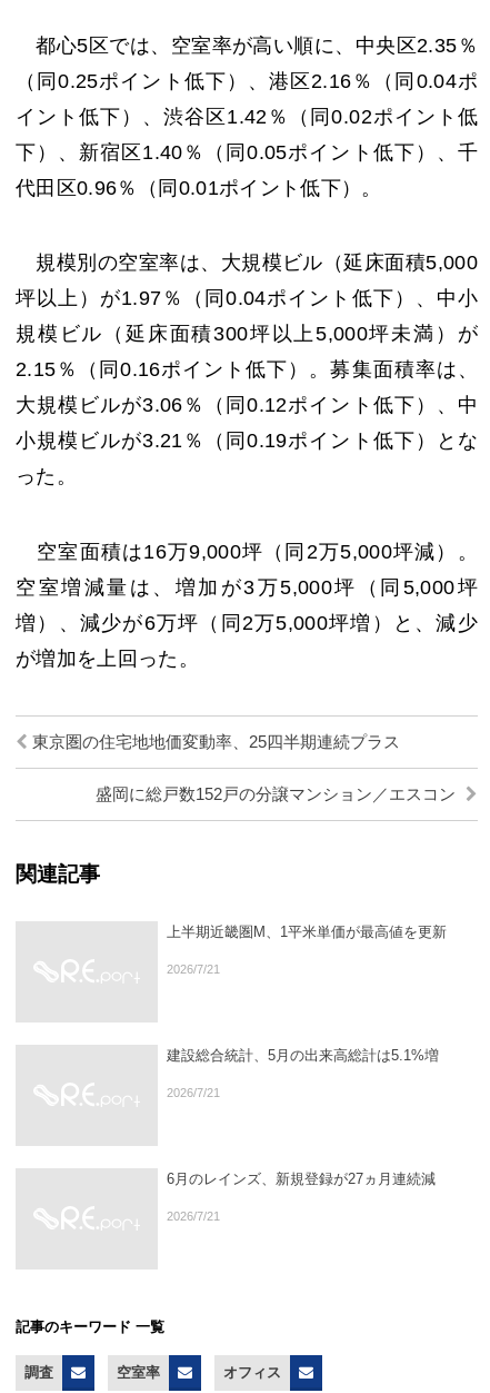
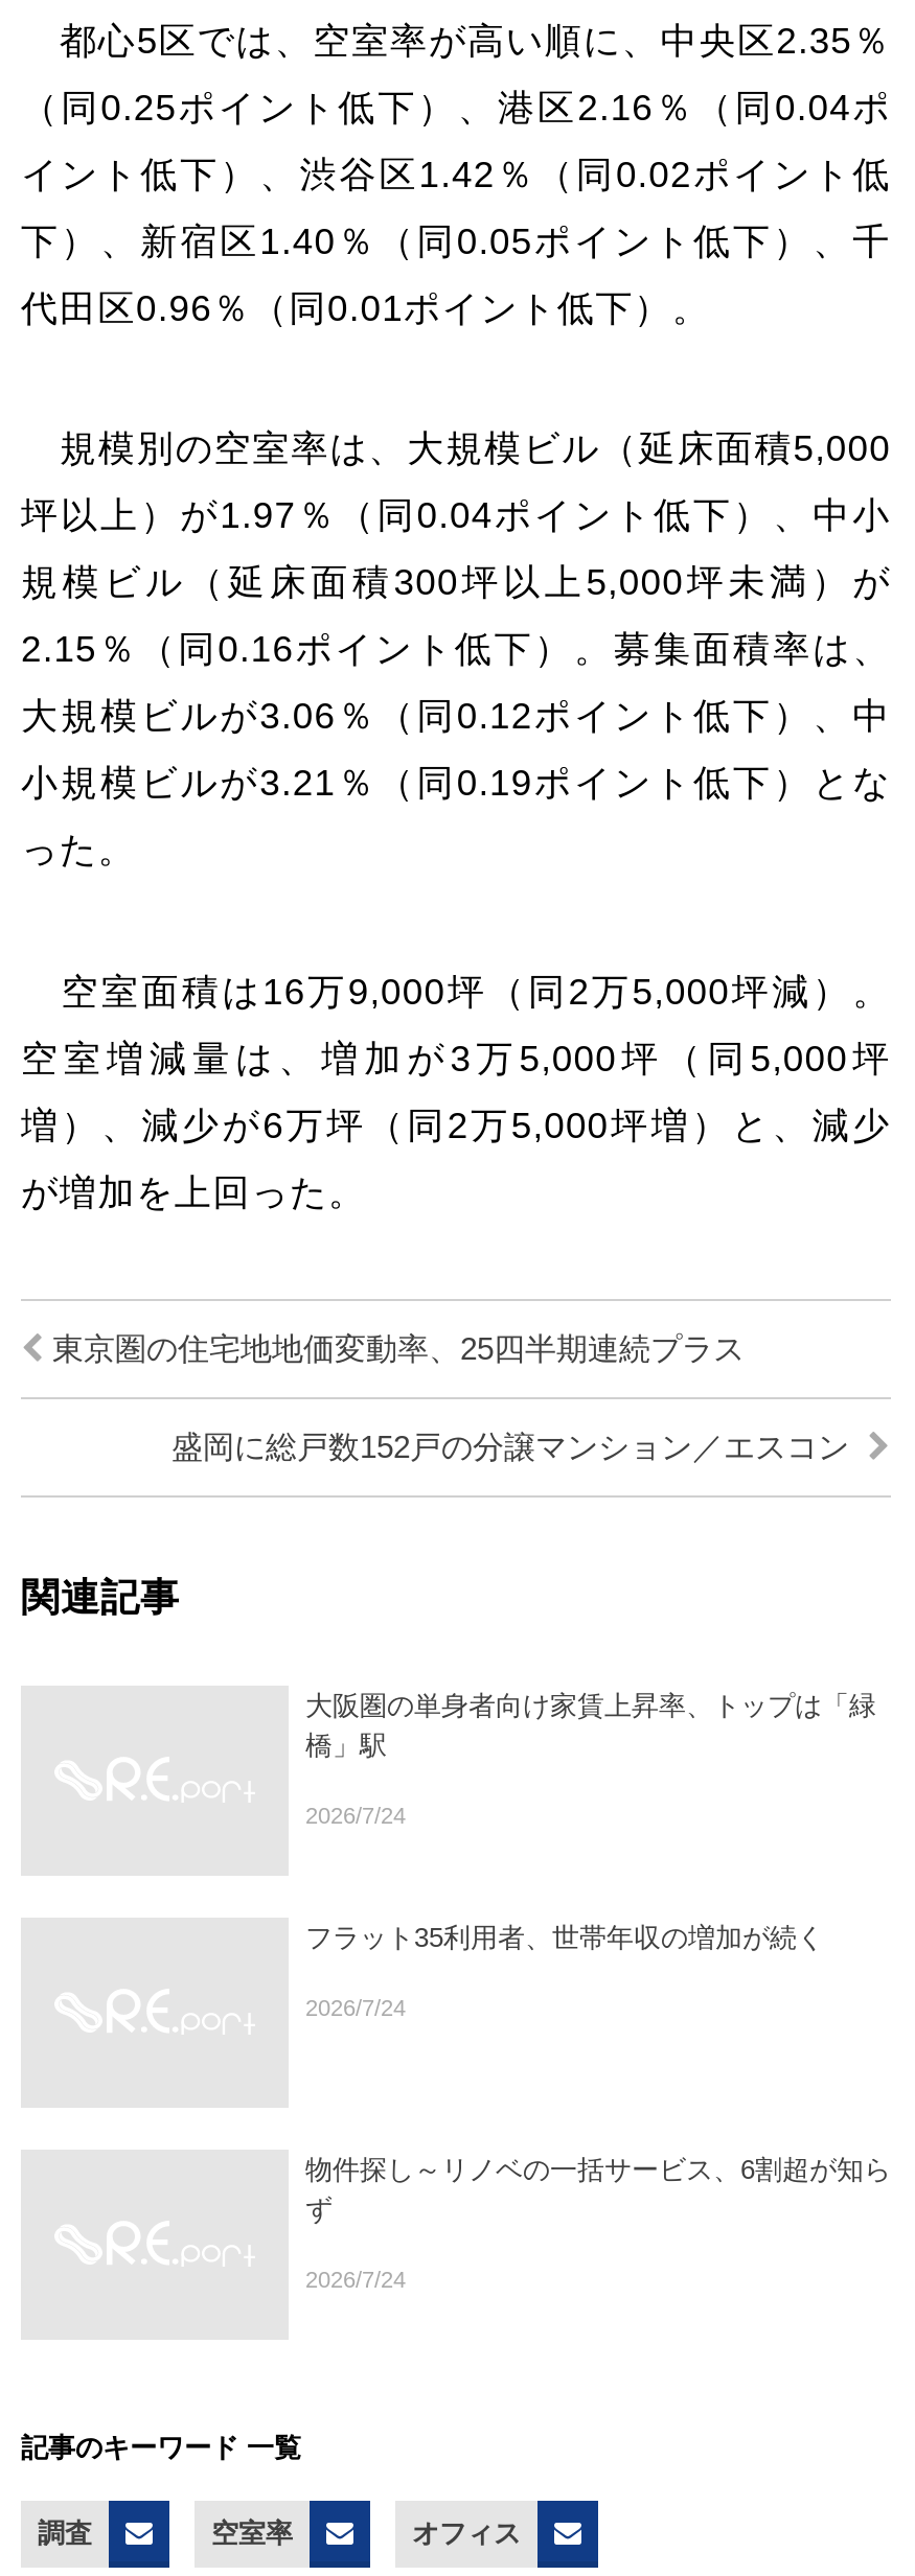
- 上半期近畿圏M、1平米単価が最高値を更新
+ 大阪圏の単身者向け家賃上昇率、トップは「緑
+ 橋」駅

- 2026/7/21
+ 2026/7/24

- 建設総合統計、5月の出来高総計は5.1%増
+ フラット35利用者、世帯年収の増加が続く

- 2026/7/21
+ 2026/7/24

- 6月のレインズ、新規登録が27ヵ月連続減
+ 物件探し～リノベの一括サービス、6割超が知ら
+ ず

- 2026/7/21
+ 2026/7/24
